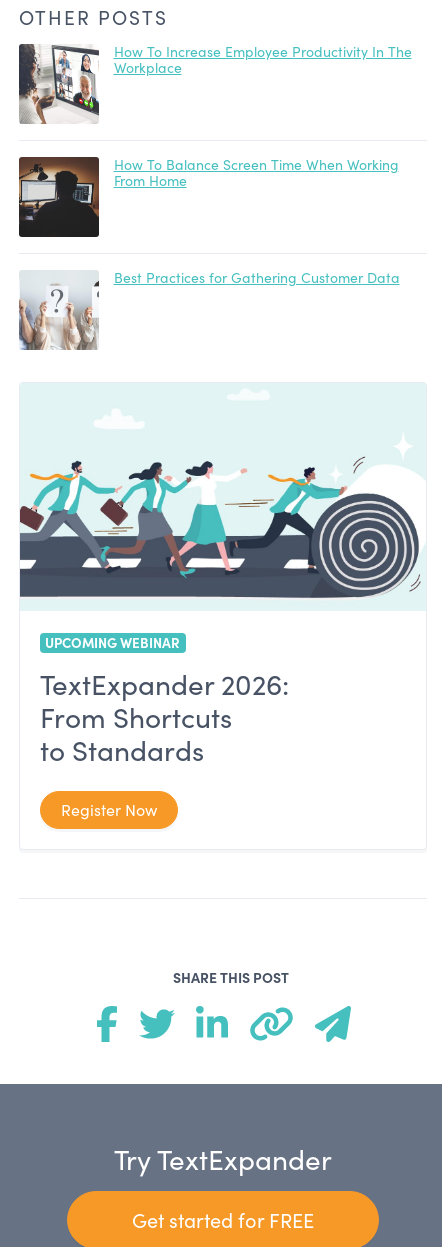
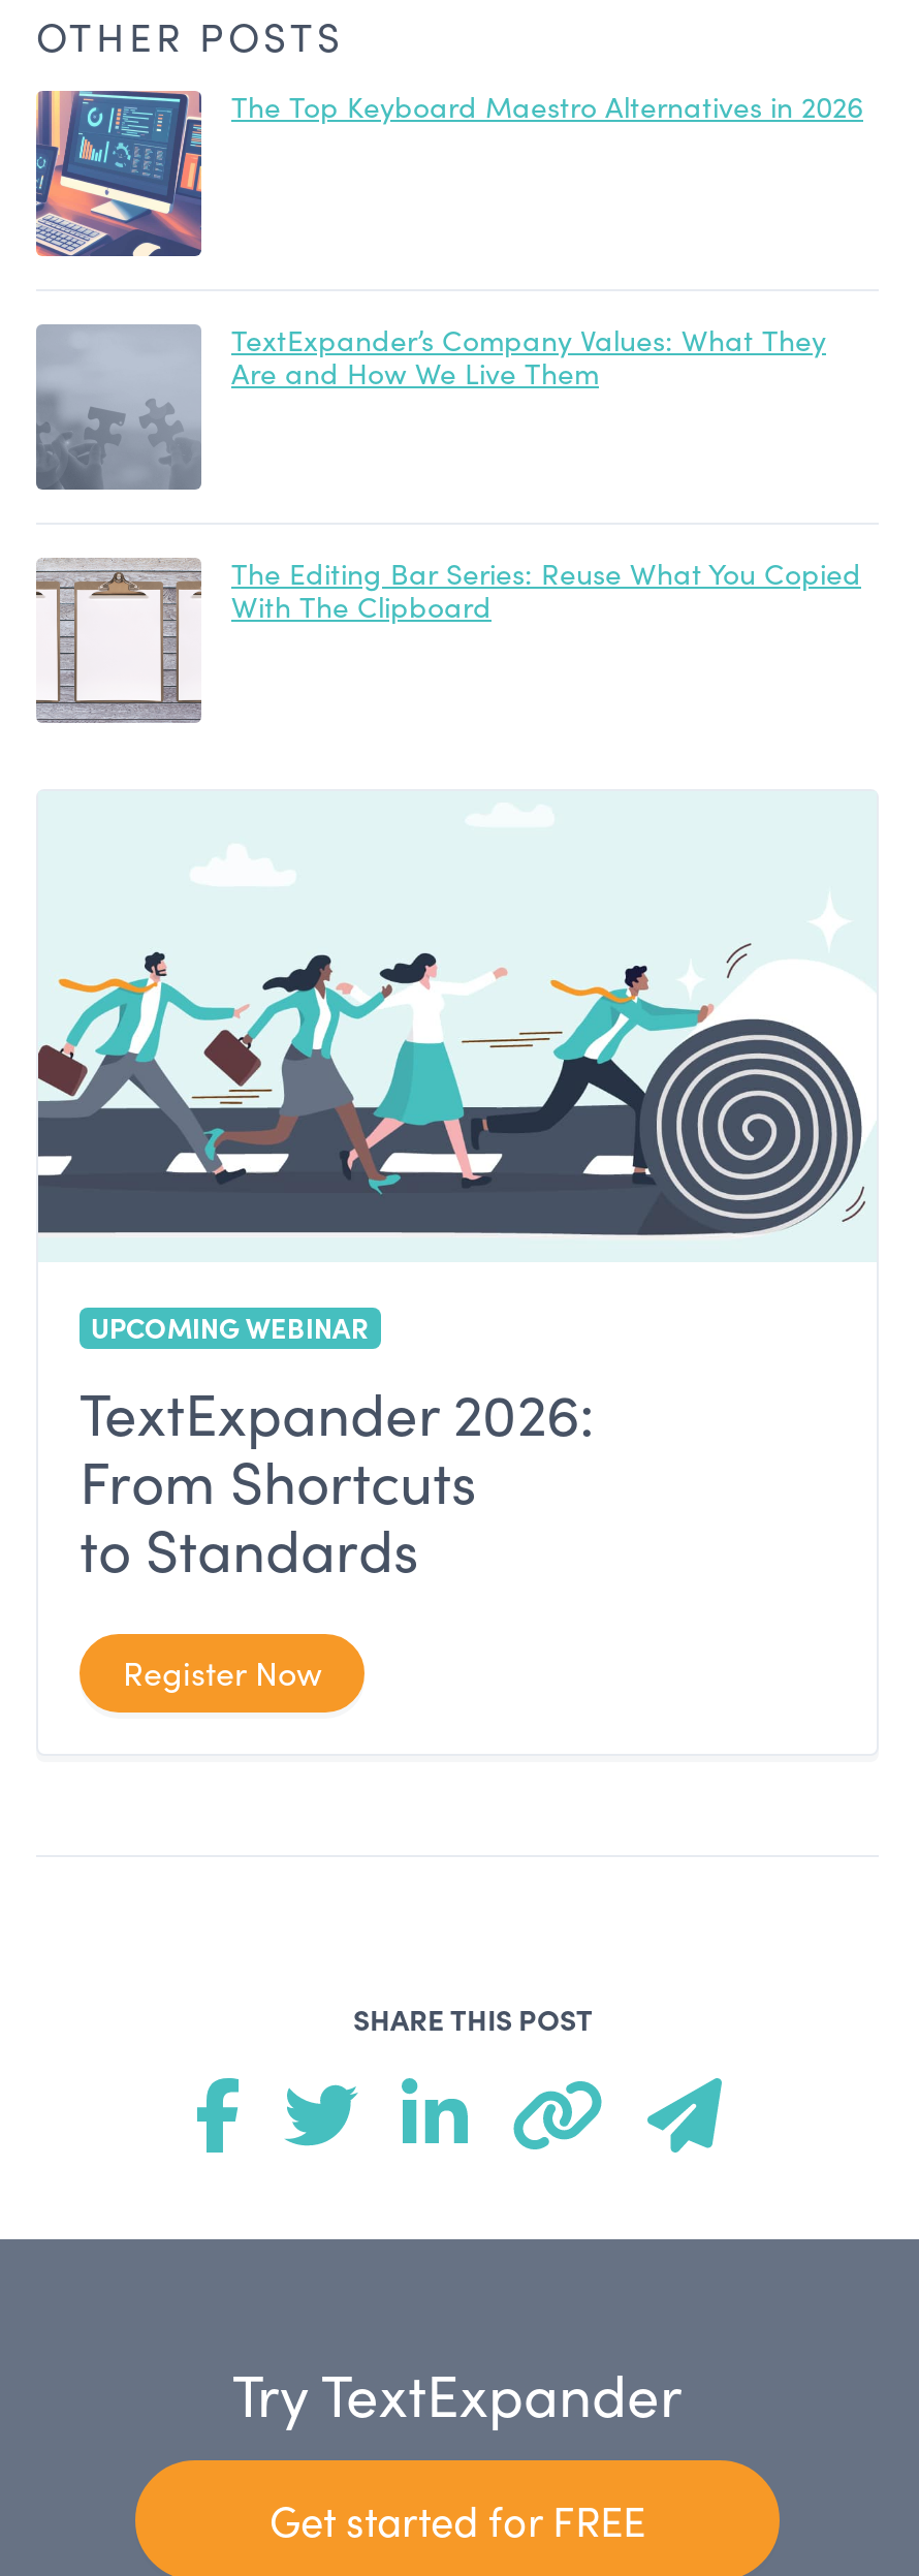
- [image]
- How To Increase Employee Productivity In The
- Workplace
+ [image]
+ The Top Keyboard Maestro Alternatives in 2026

- [image]
- How To Balance Screen Time When Working
- From Home
+ [image]
+ TextExpander’s Company Values: What They
+ Are and How We Live Them

- [image]
- Best Practices for Gathering Customer Data
+ [image]
+ The Editing Bar Series: Reuse What You Copied
+ With The Clipboard
